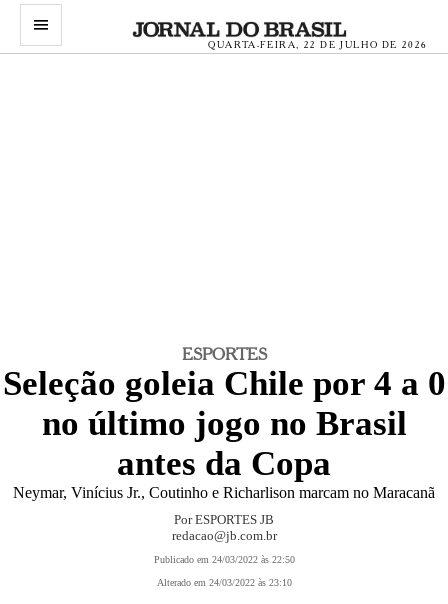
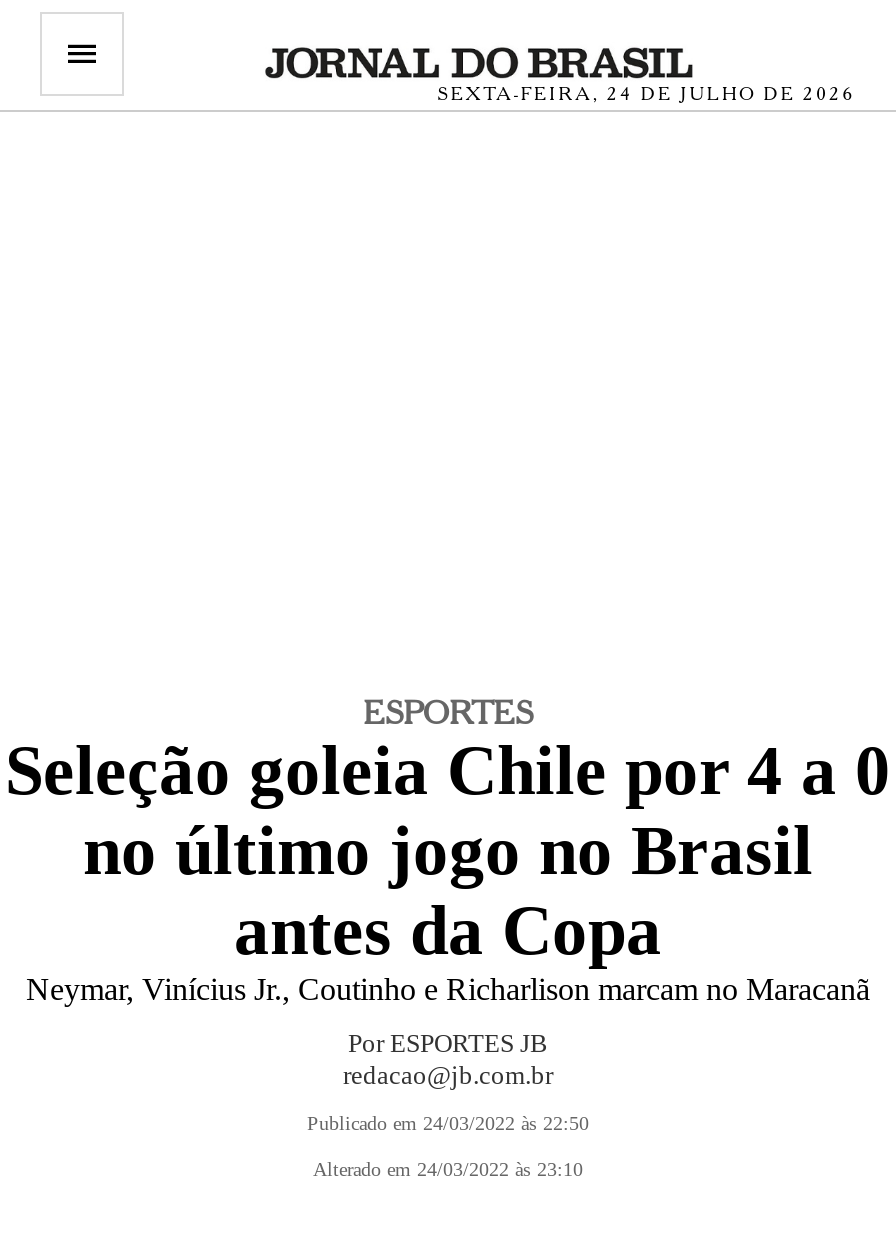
- QUARTA-FEIRA, 22 DE JULHO DE 2026
+ SEXTA-FEIRA, 24 DE JULHO DE 2026
